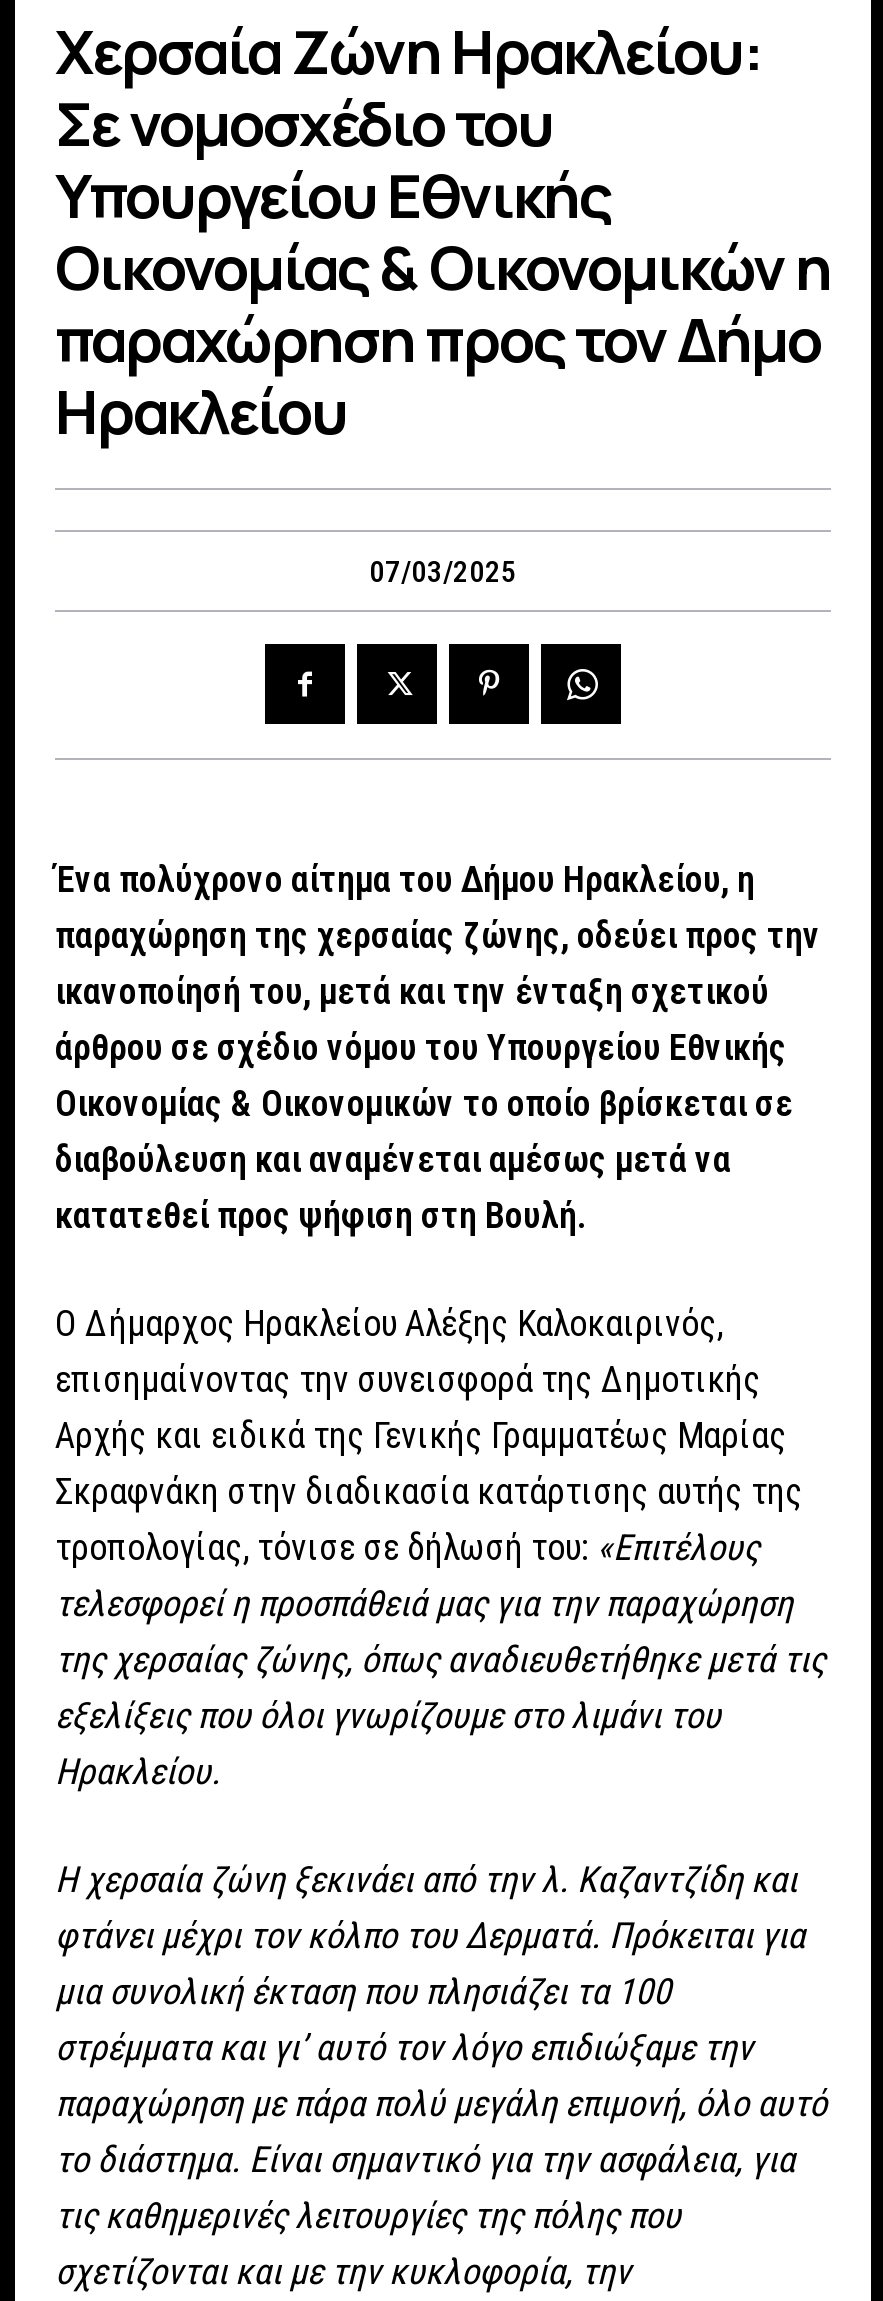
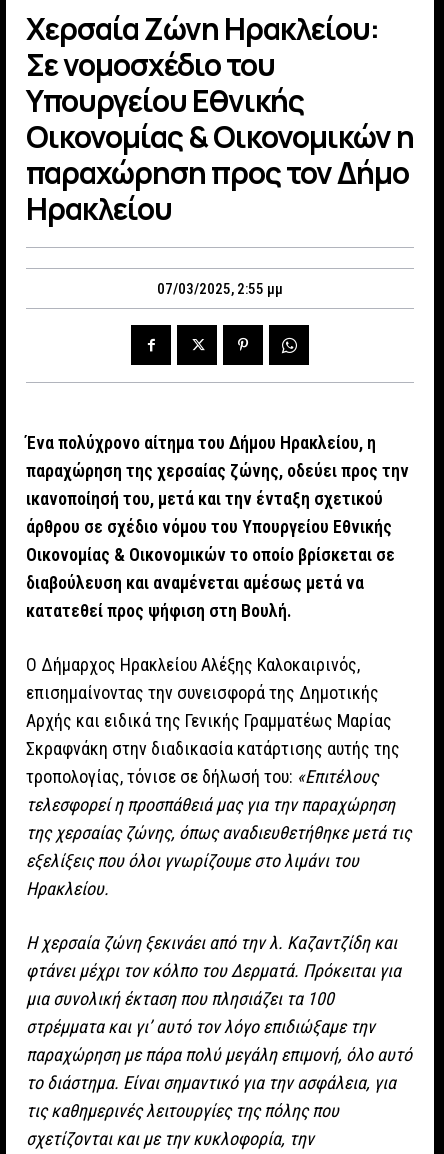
- 07/03/2025
+ 07/03/2025, 2:55 μμ
